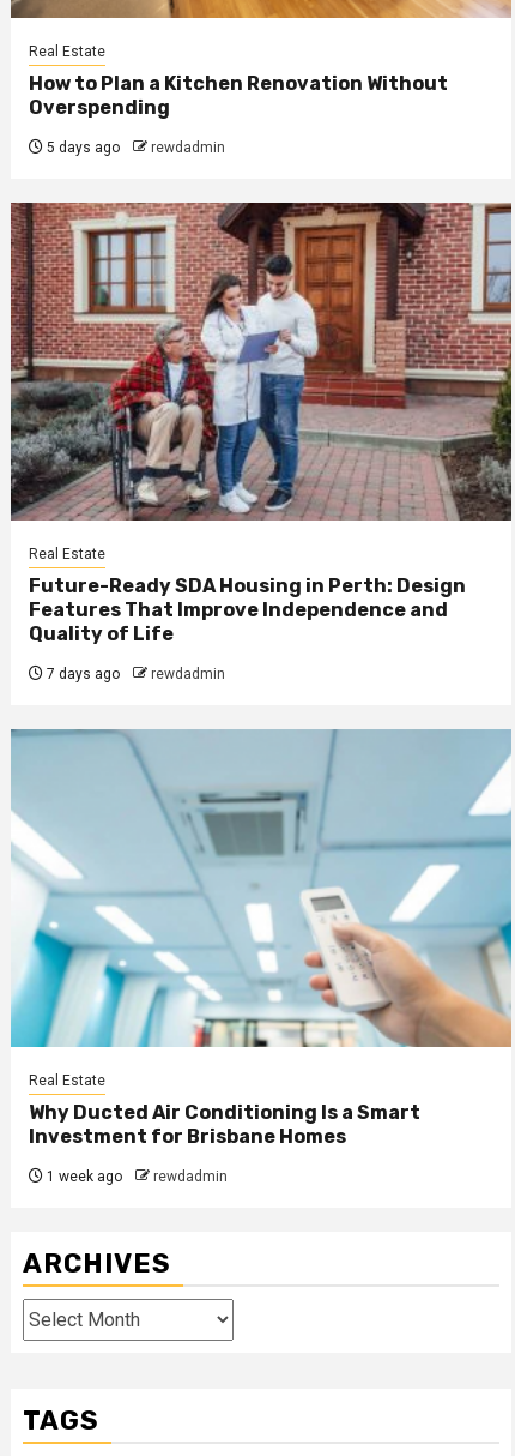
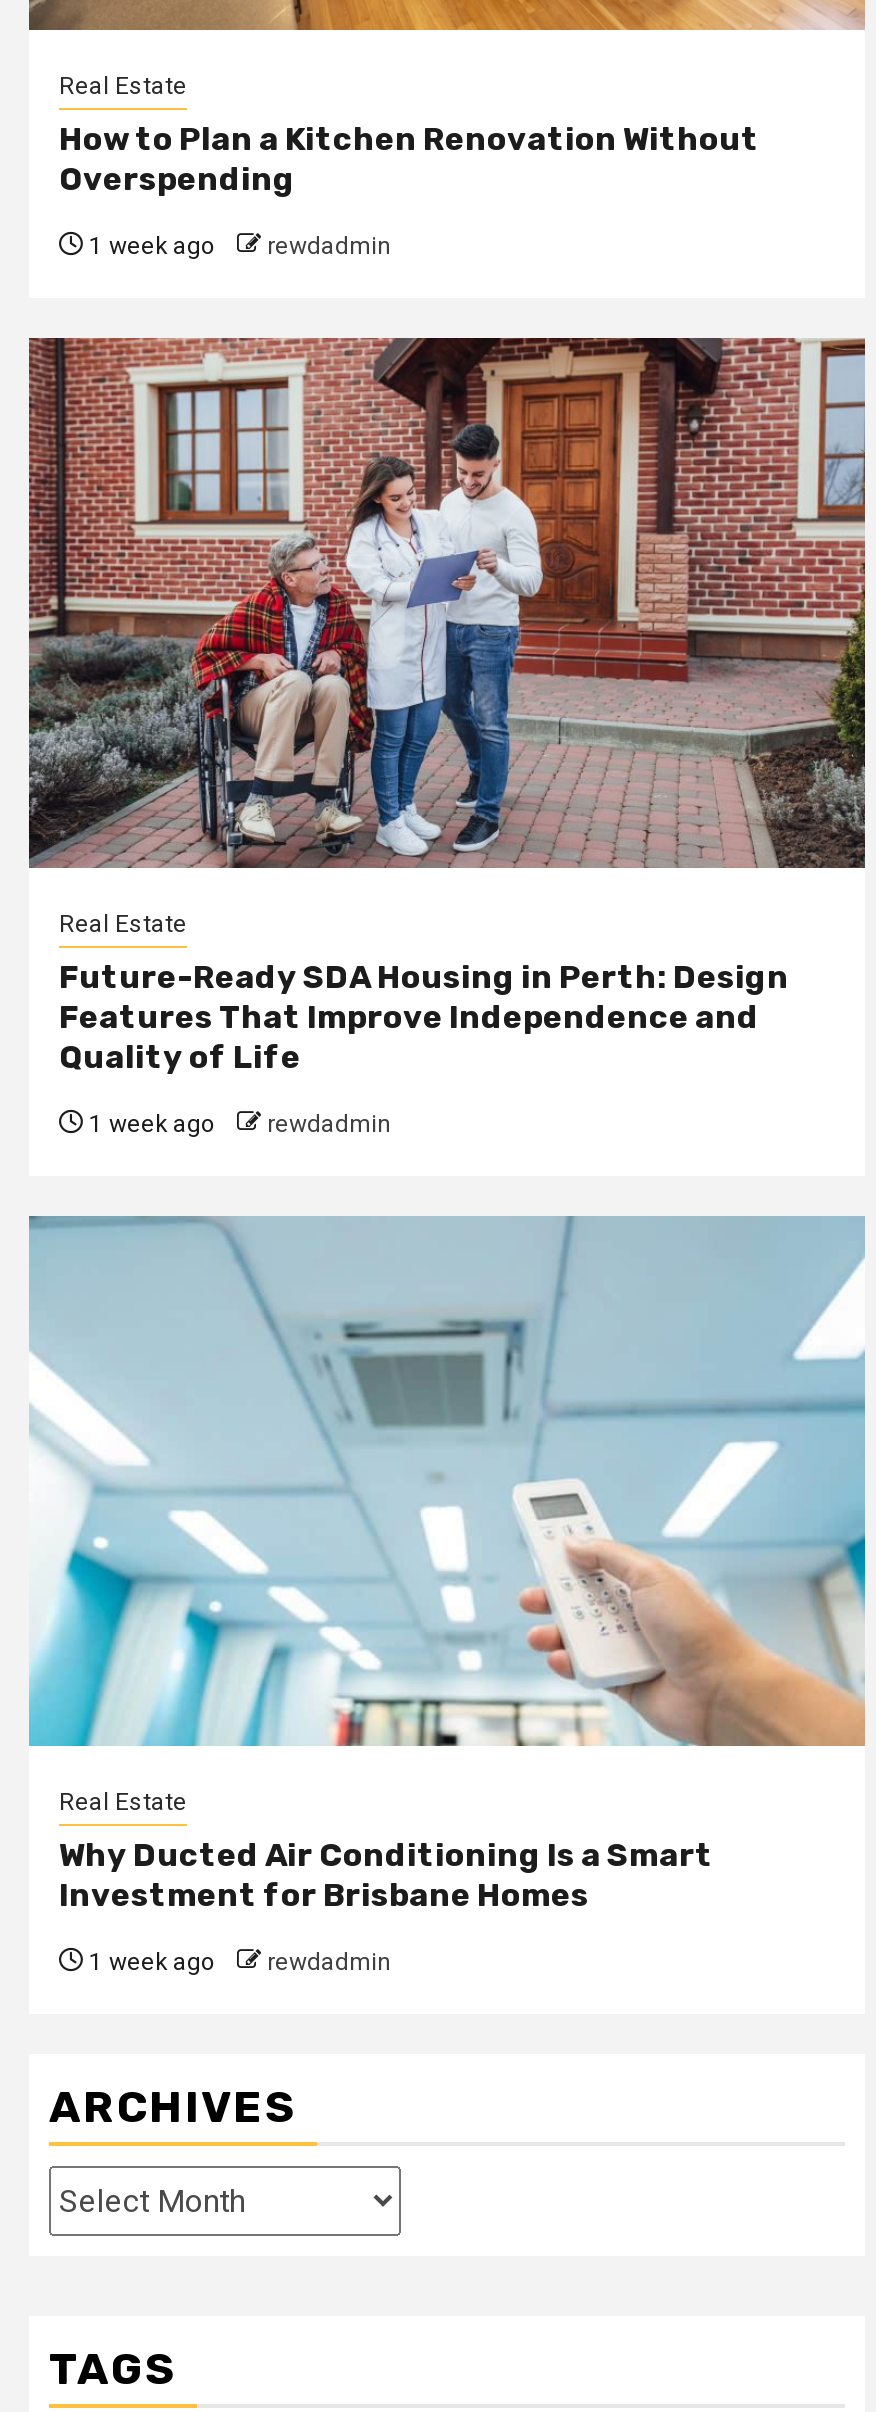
- 5 days ago rewdadmin
+ 1 week ago rewdadmin

- 7 days ago rewdadmin
+ 1 week ago rewdadmin
